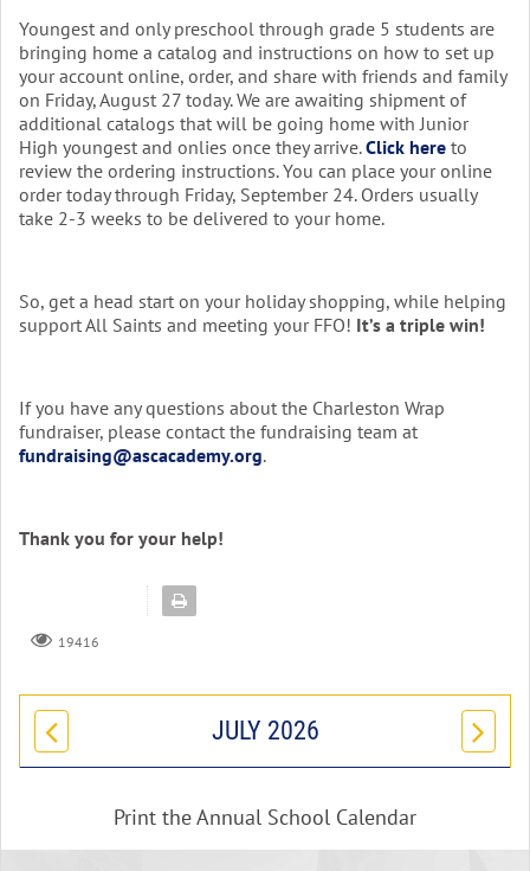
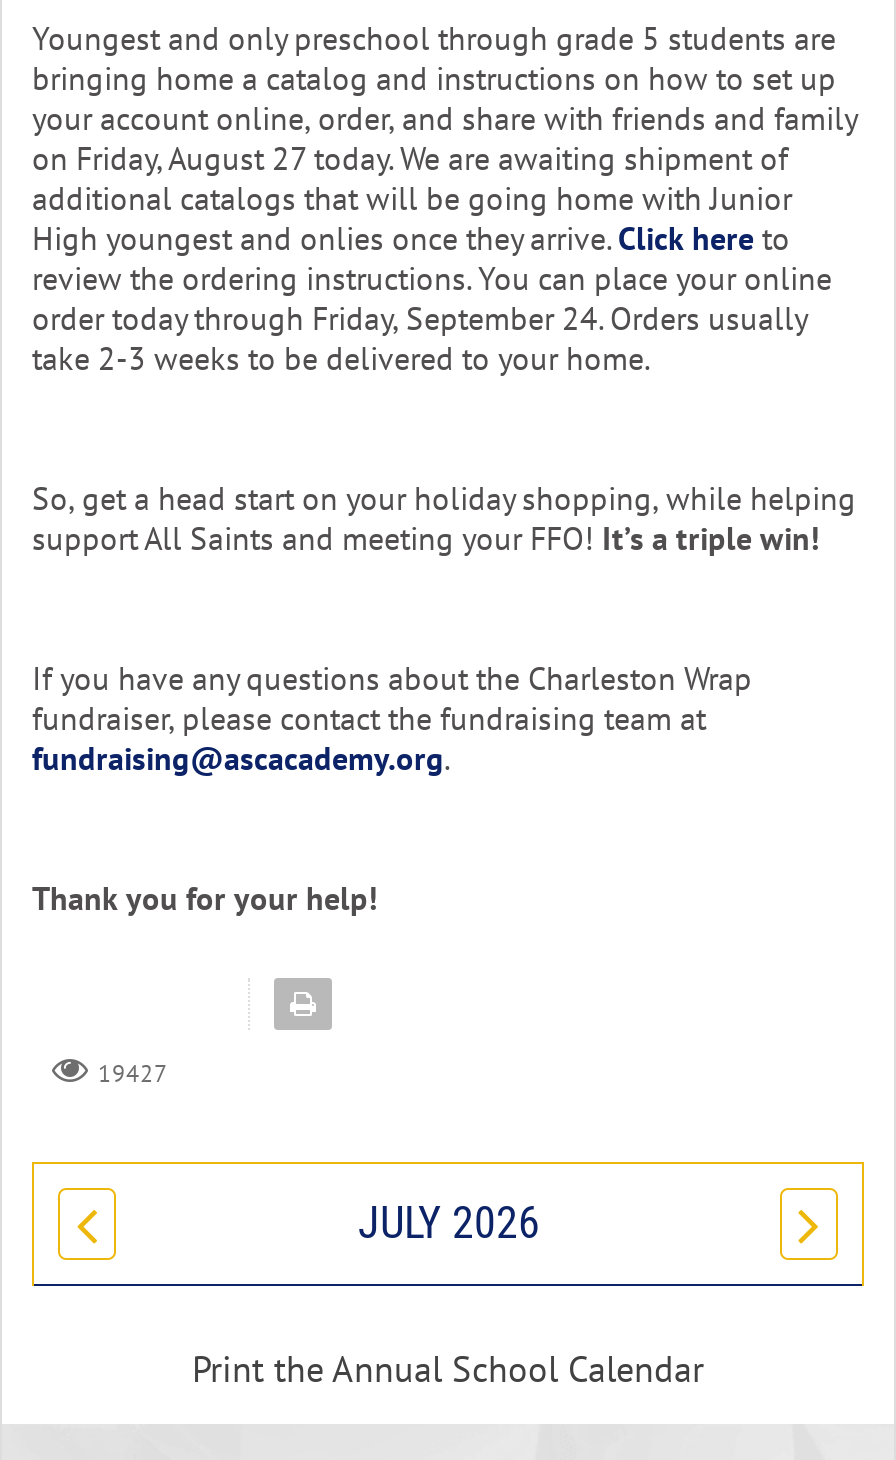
- 19416
+ 19427
